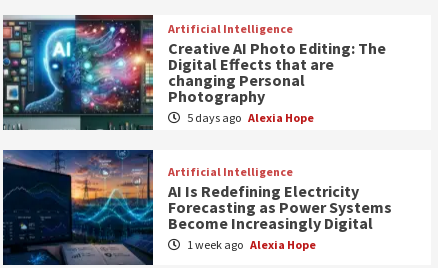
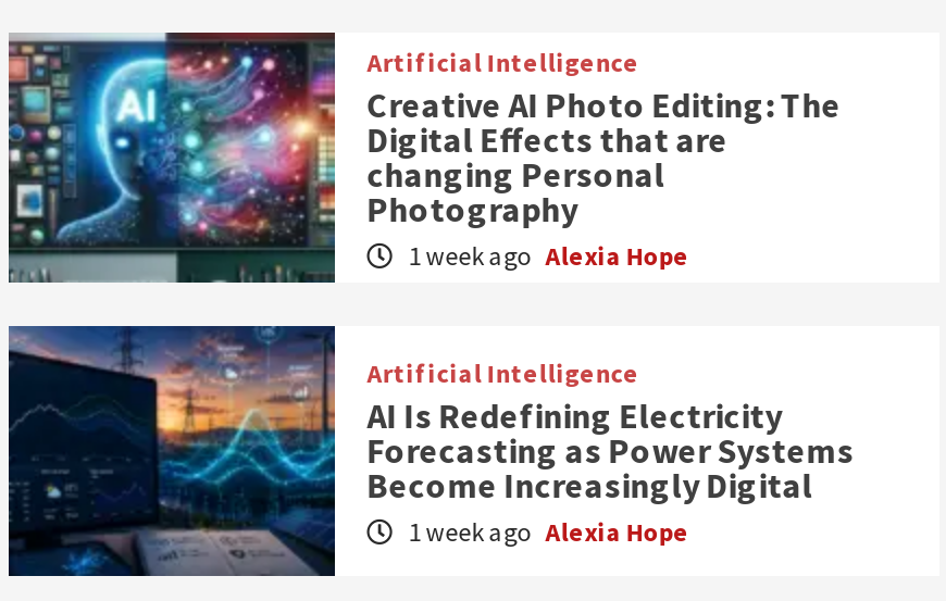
- 5 days ago Alexia Hope
+ 1 week ago Alexia Hope
